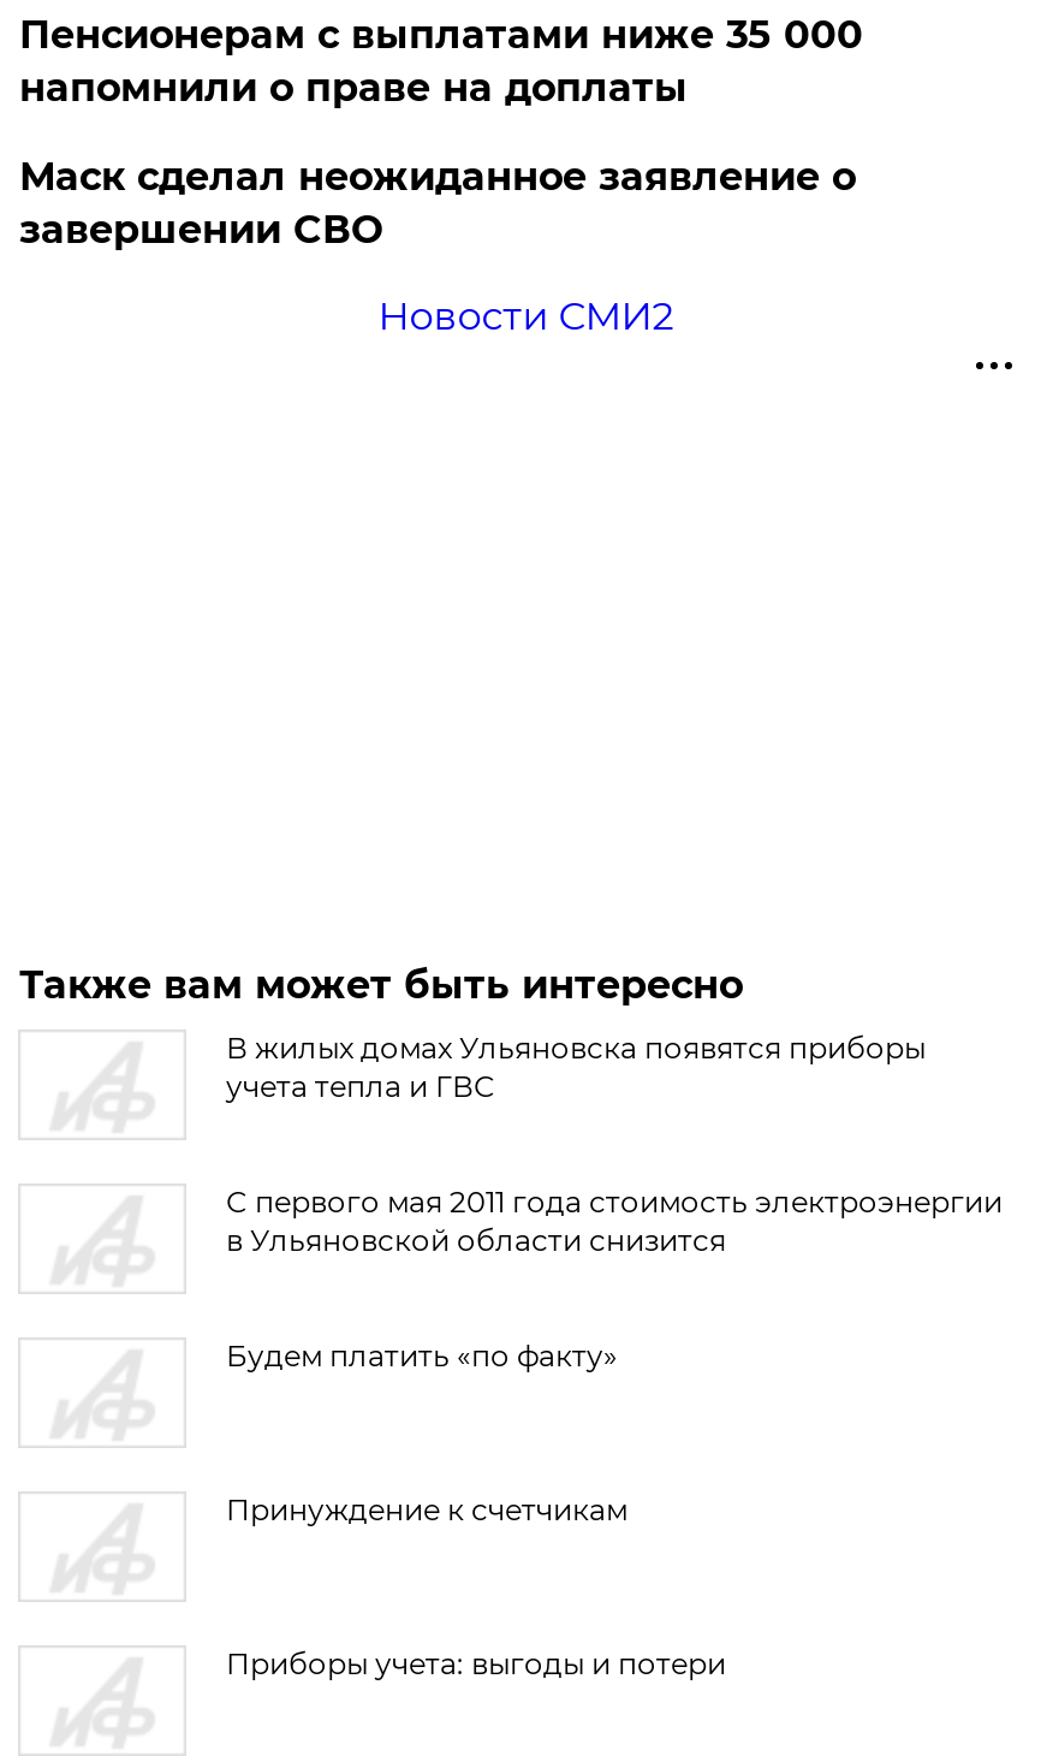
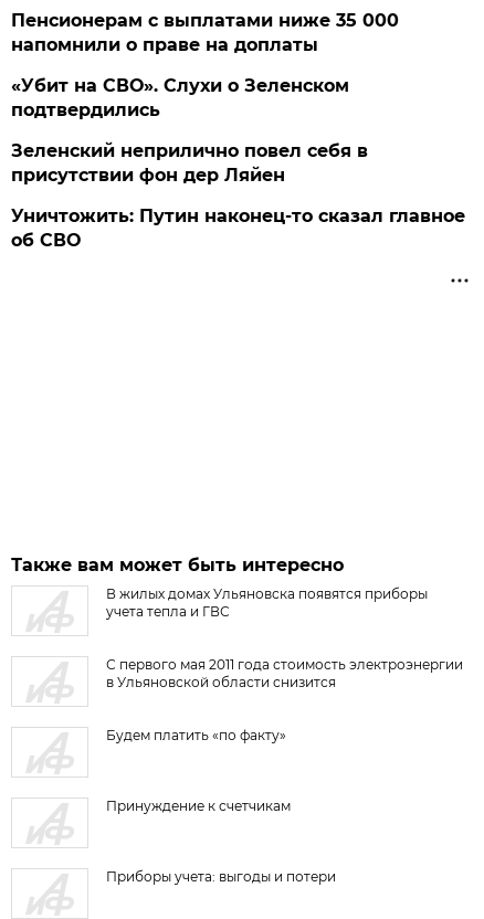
- Маск сделал неожиданное заявление о
- завершении СВО
- Новости СМИ2
+ «Убит на СВО». Слухи о Зеленском
+ подтвердились
+ Зеленский неприлично повел cебя в
+ присутствии фон дер Ляйен
+ Уничтожить: Путин наконец-то сказал главное
+ об СВО
